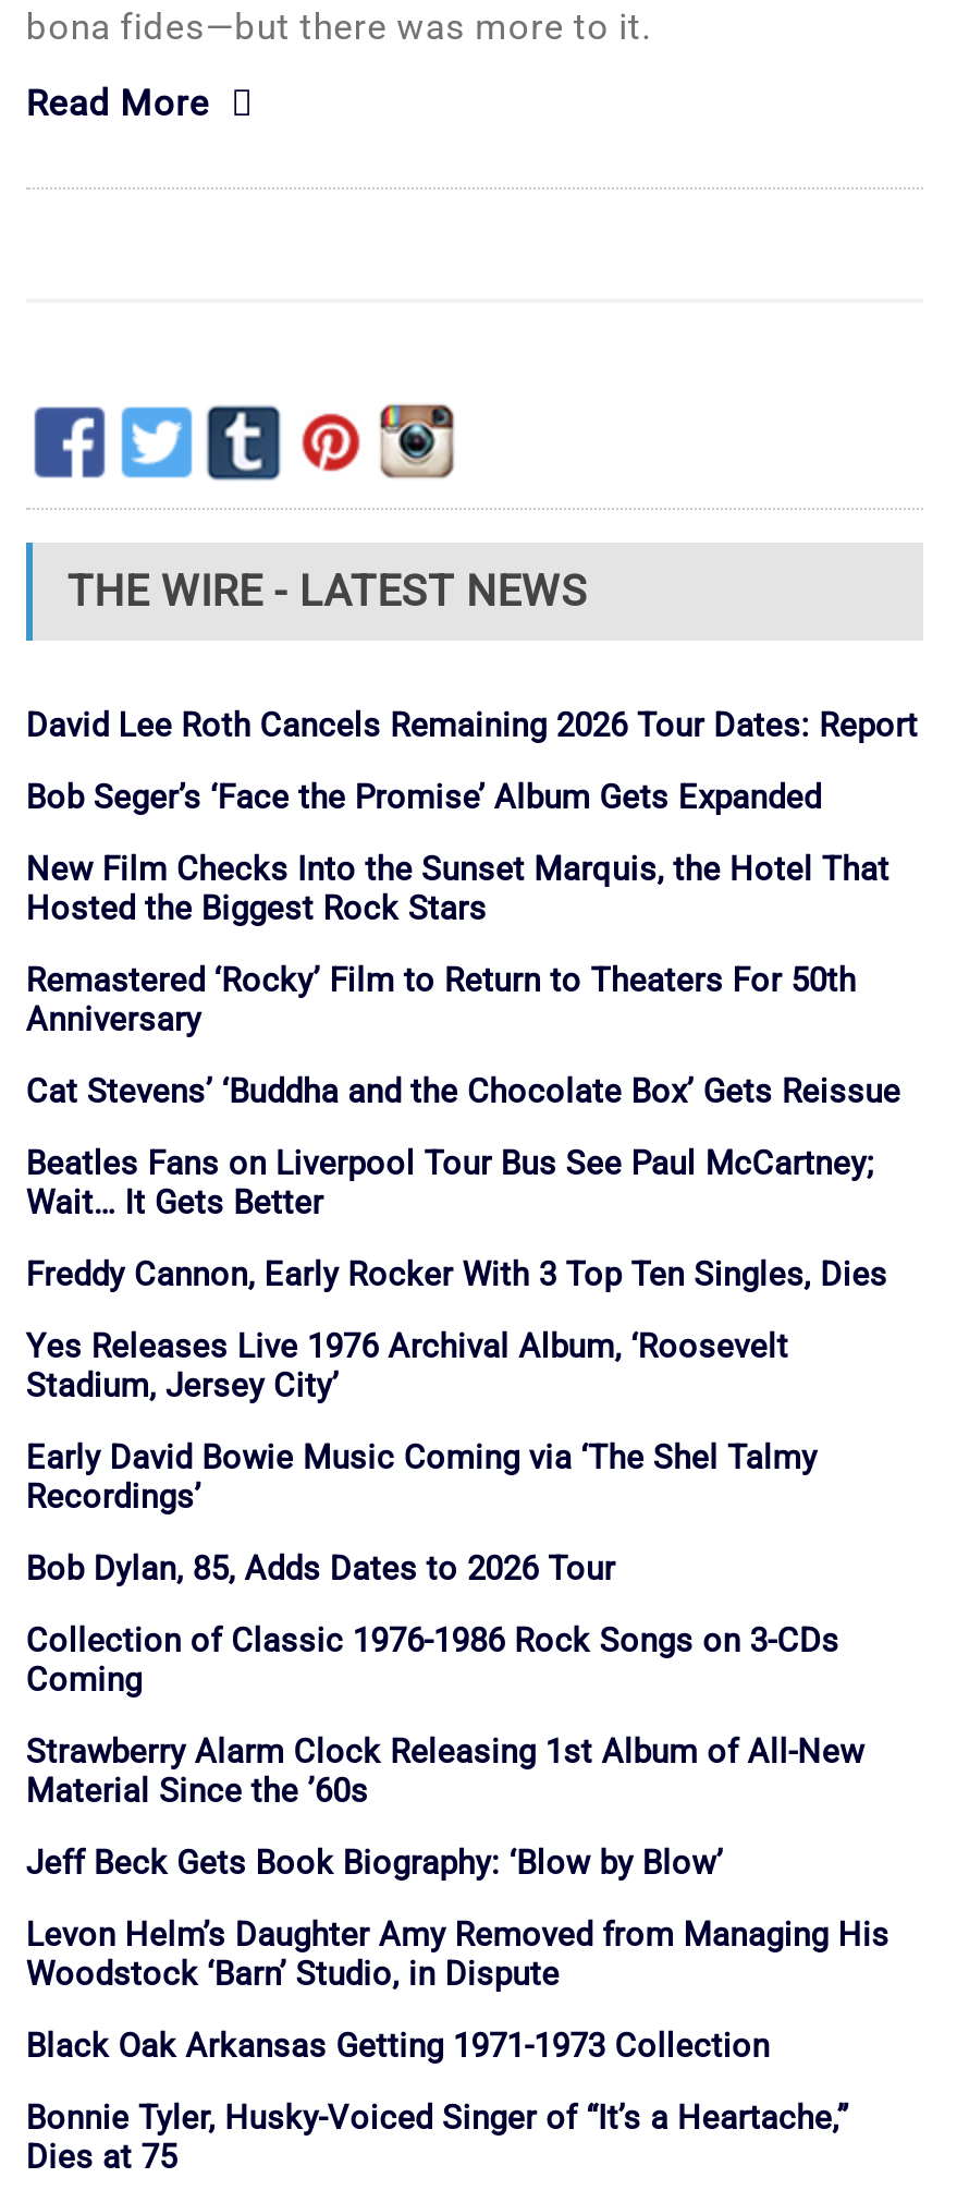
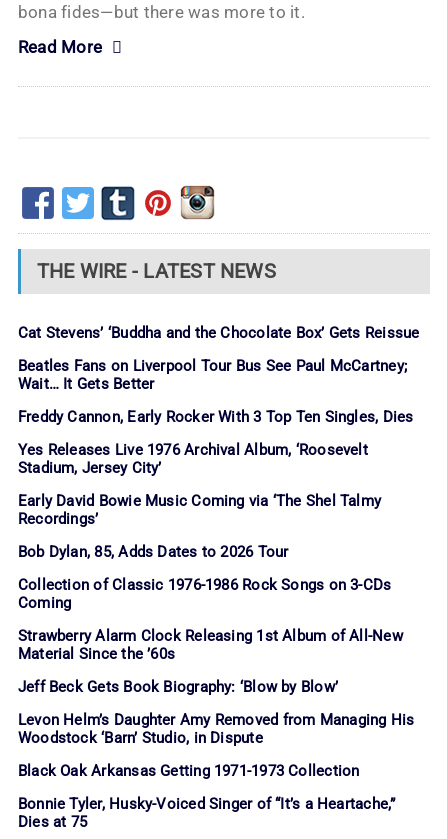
- David Lee Roth Cancels Remaining 2026 Tour Dates: Report
- Bob Seger’s ‘Face the Promise’ Album Gets Expanded
- New Film Checks Into the Sunset Marquis, the Hotel That
- Hosted the Biggest Rock Stars
- Remastered ‘Rocky’ Film to Return to Theaters For 50th
- Anniversary
